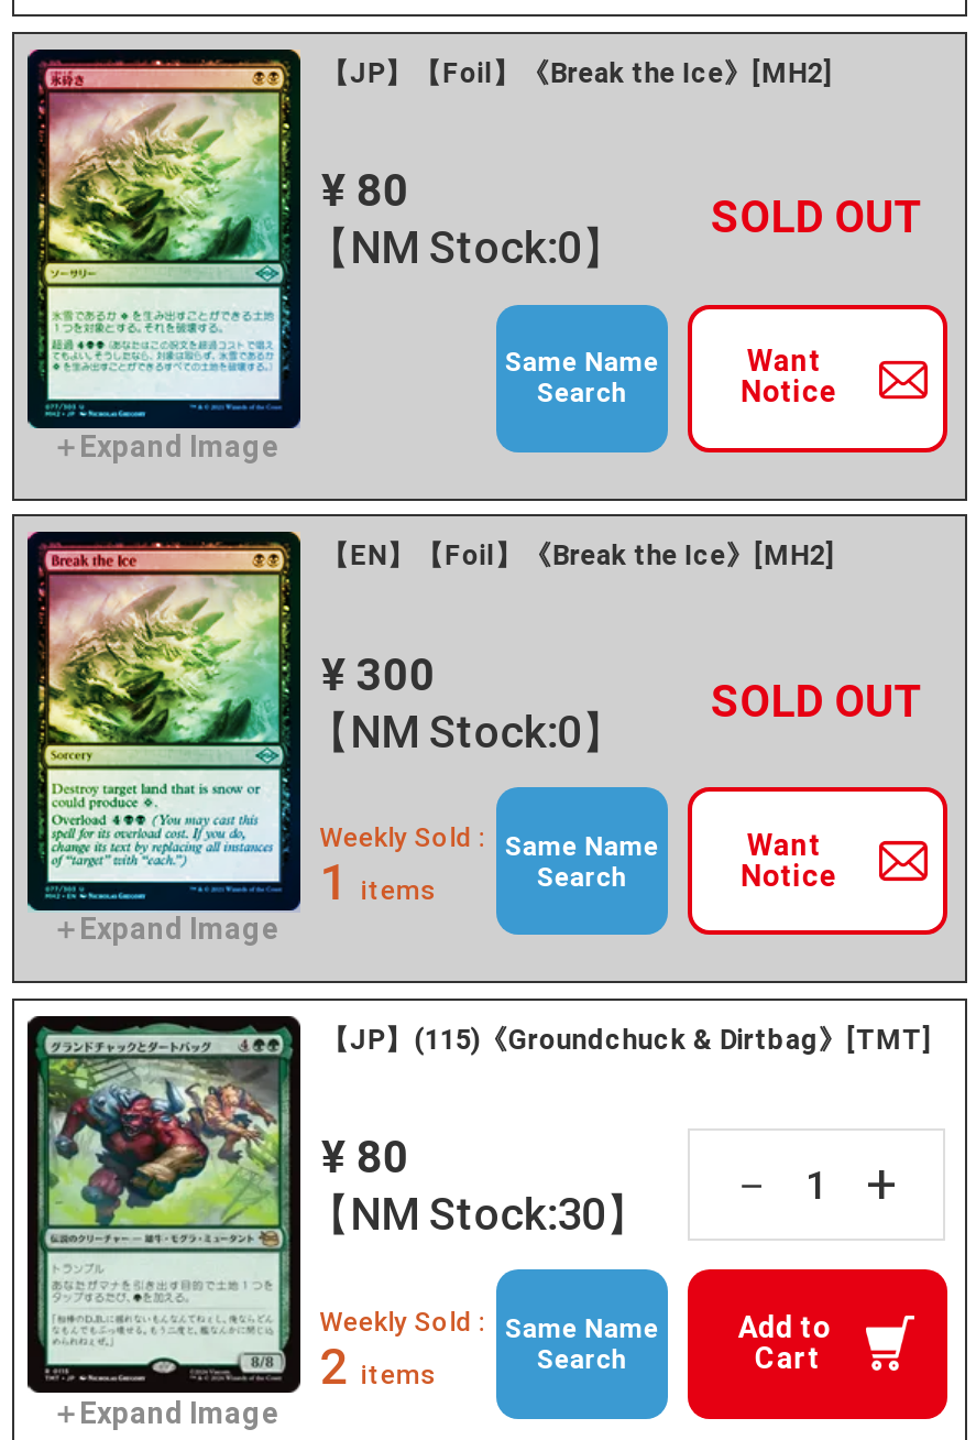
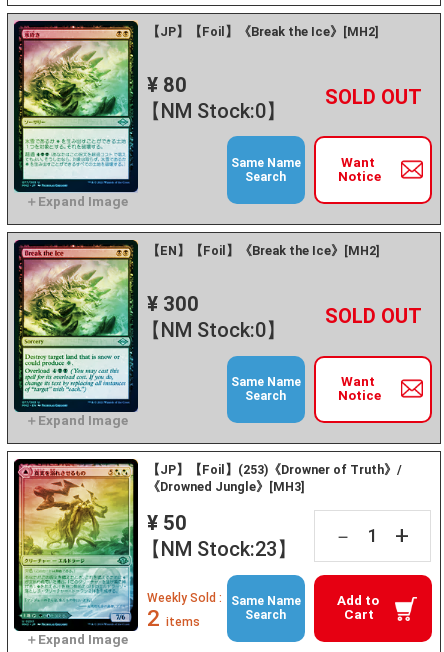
- Weekly Sold :
- 1 items

- [image]
- ¥ 80
- 【NM Stock:30】
+ [image]
+ ¥ 50
+ 【NM Stock:23】

- 【JP】(115)《Groundchuck & Dirtbag》[TMT]
+ 【JP】【Foil】(253)《Drowner of Truth》/
+ 《Drowned Jungle》[MH3]
